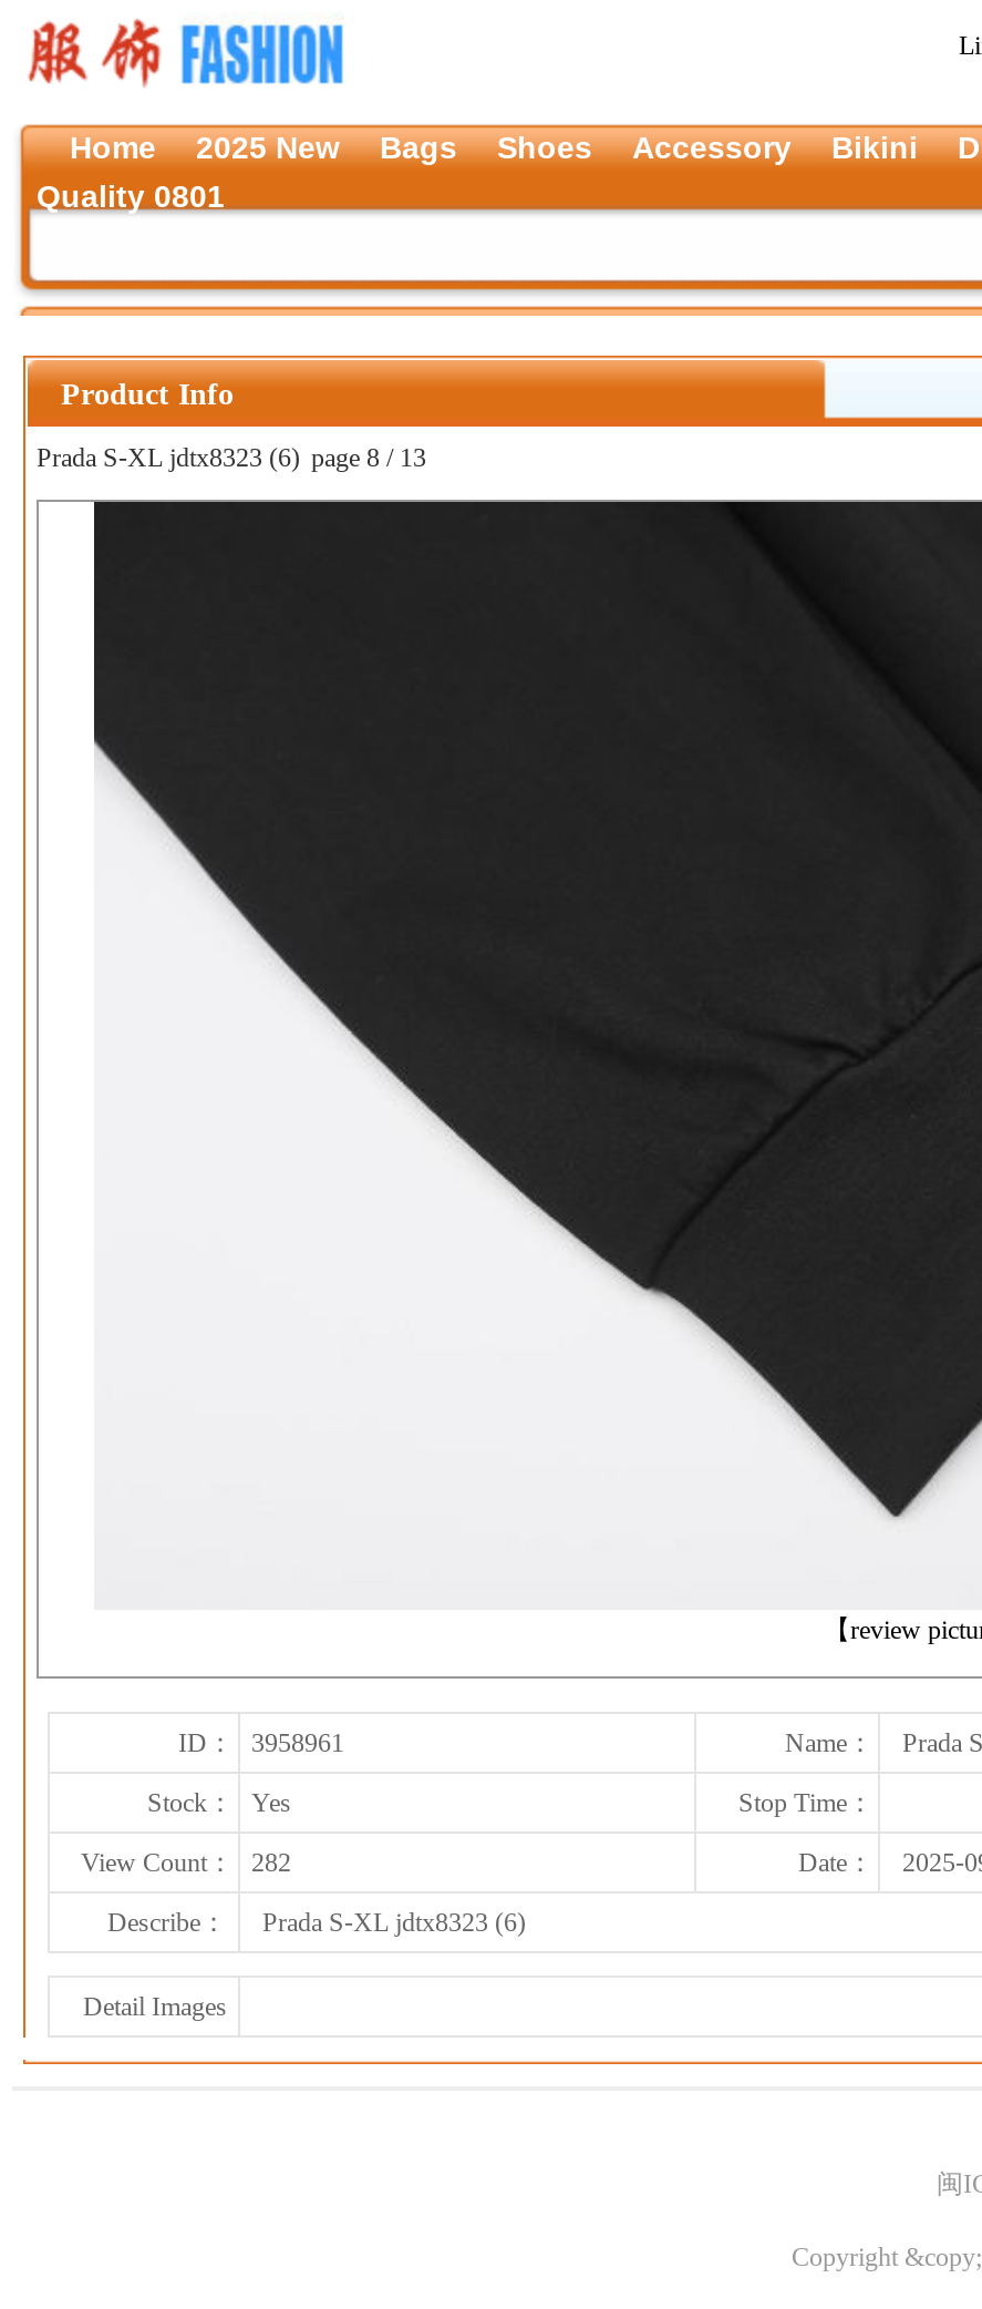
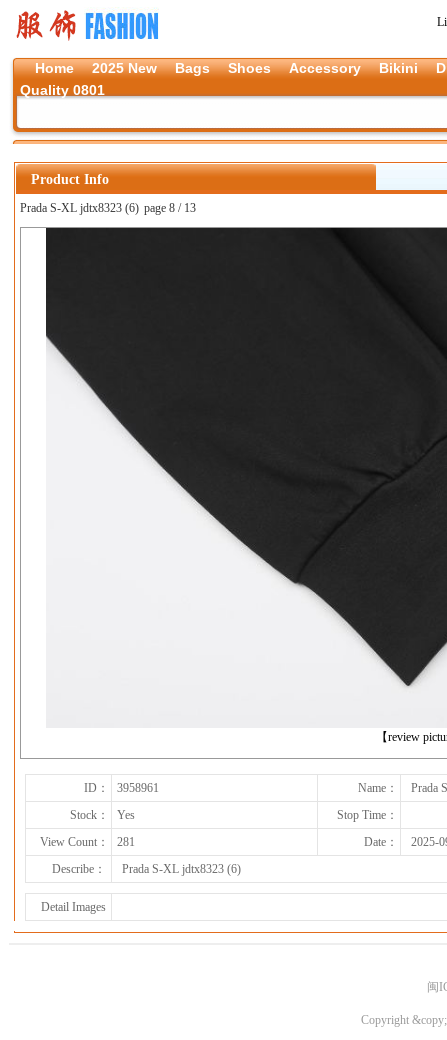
- View Count： 282
+ View Count： 281
